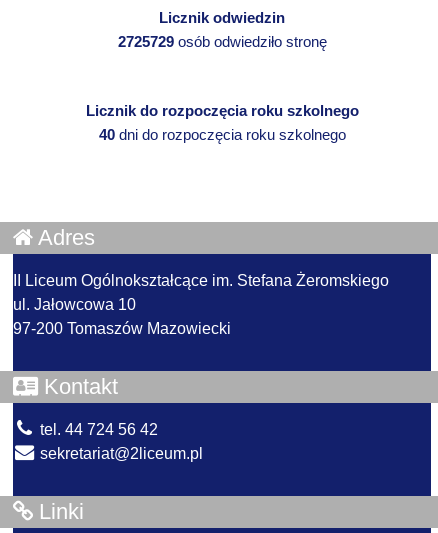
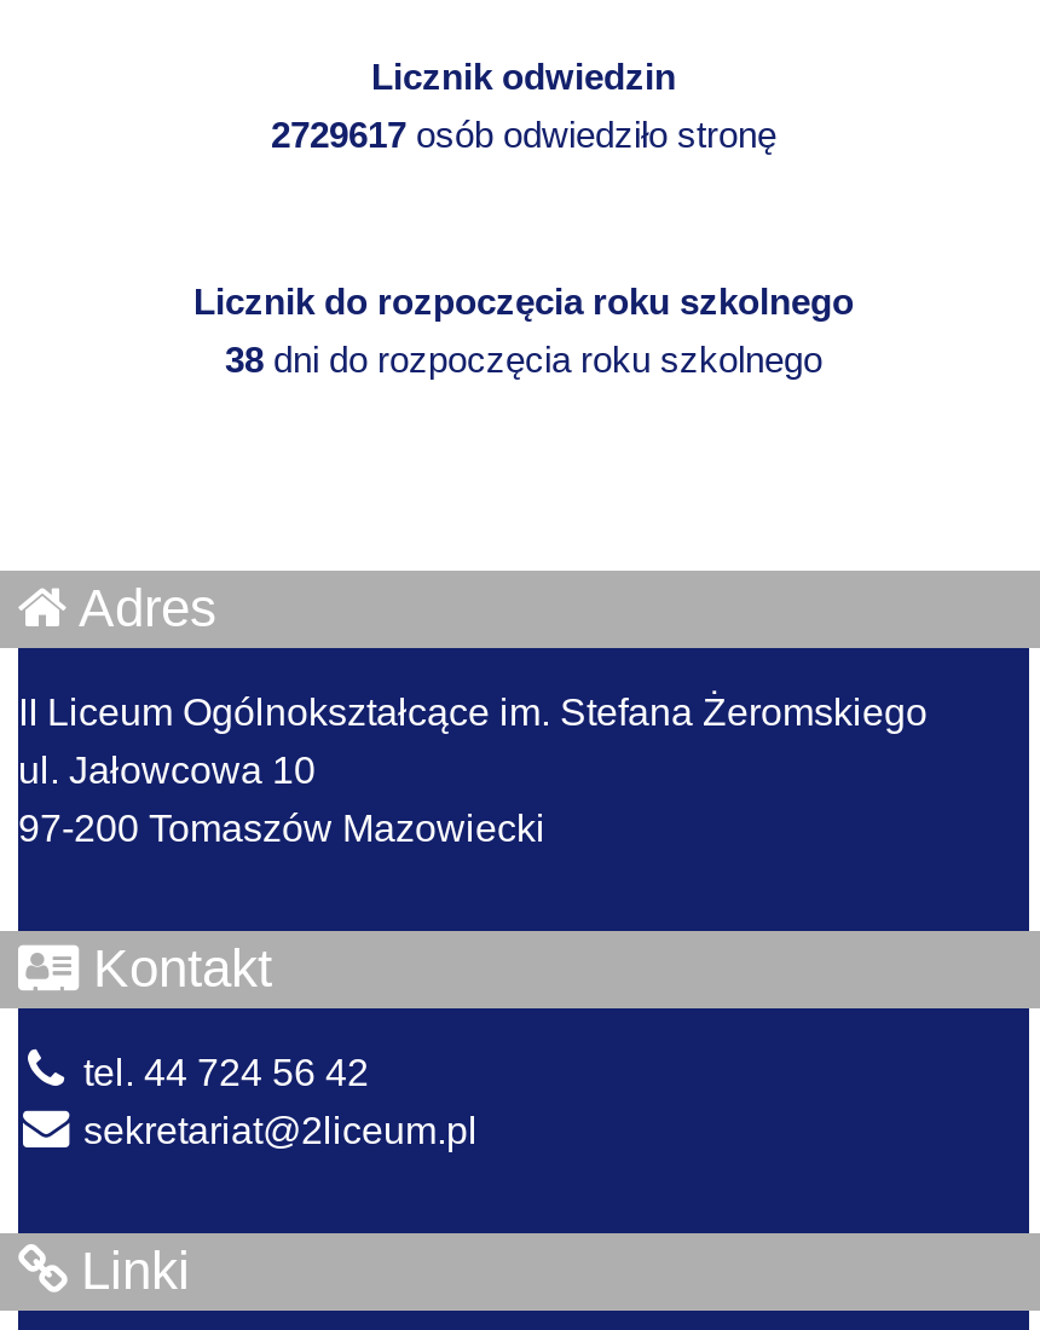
- 2725729 osób odwiedziło stronę
+ 2729617 osób odwiedziło stronę

- 40 dni do rozpoczęcia roku szkolnego
+ 38 dni do rozpoczęcia roku szkolnego
